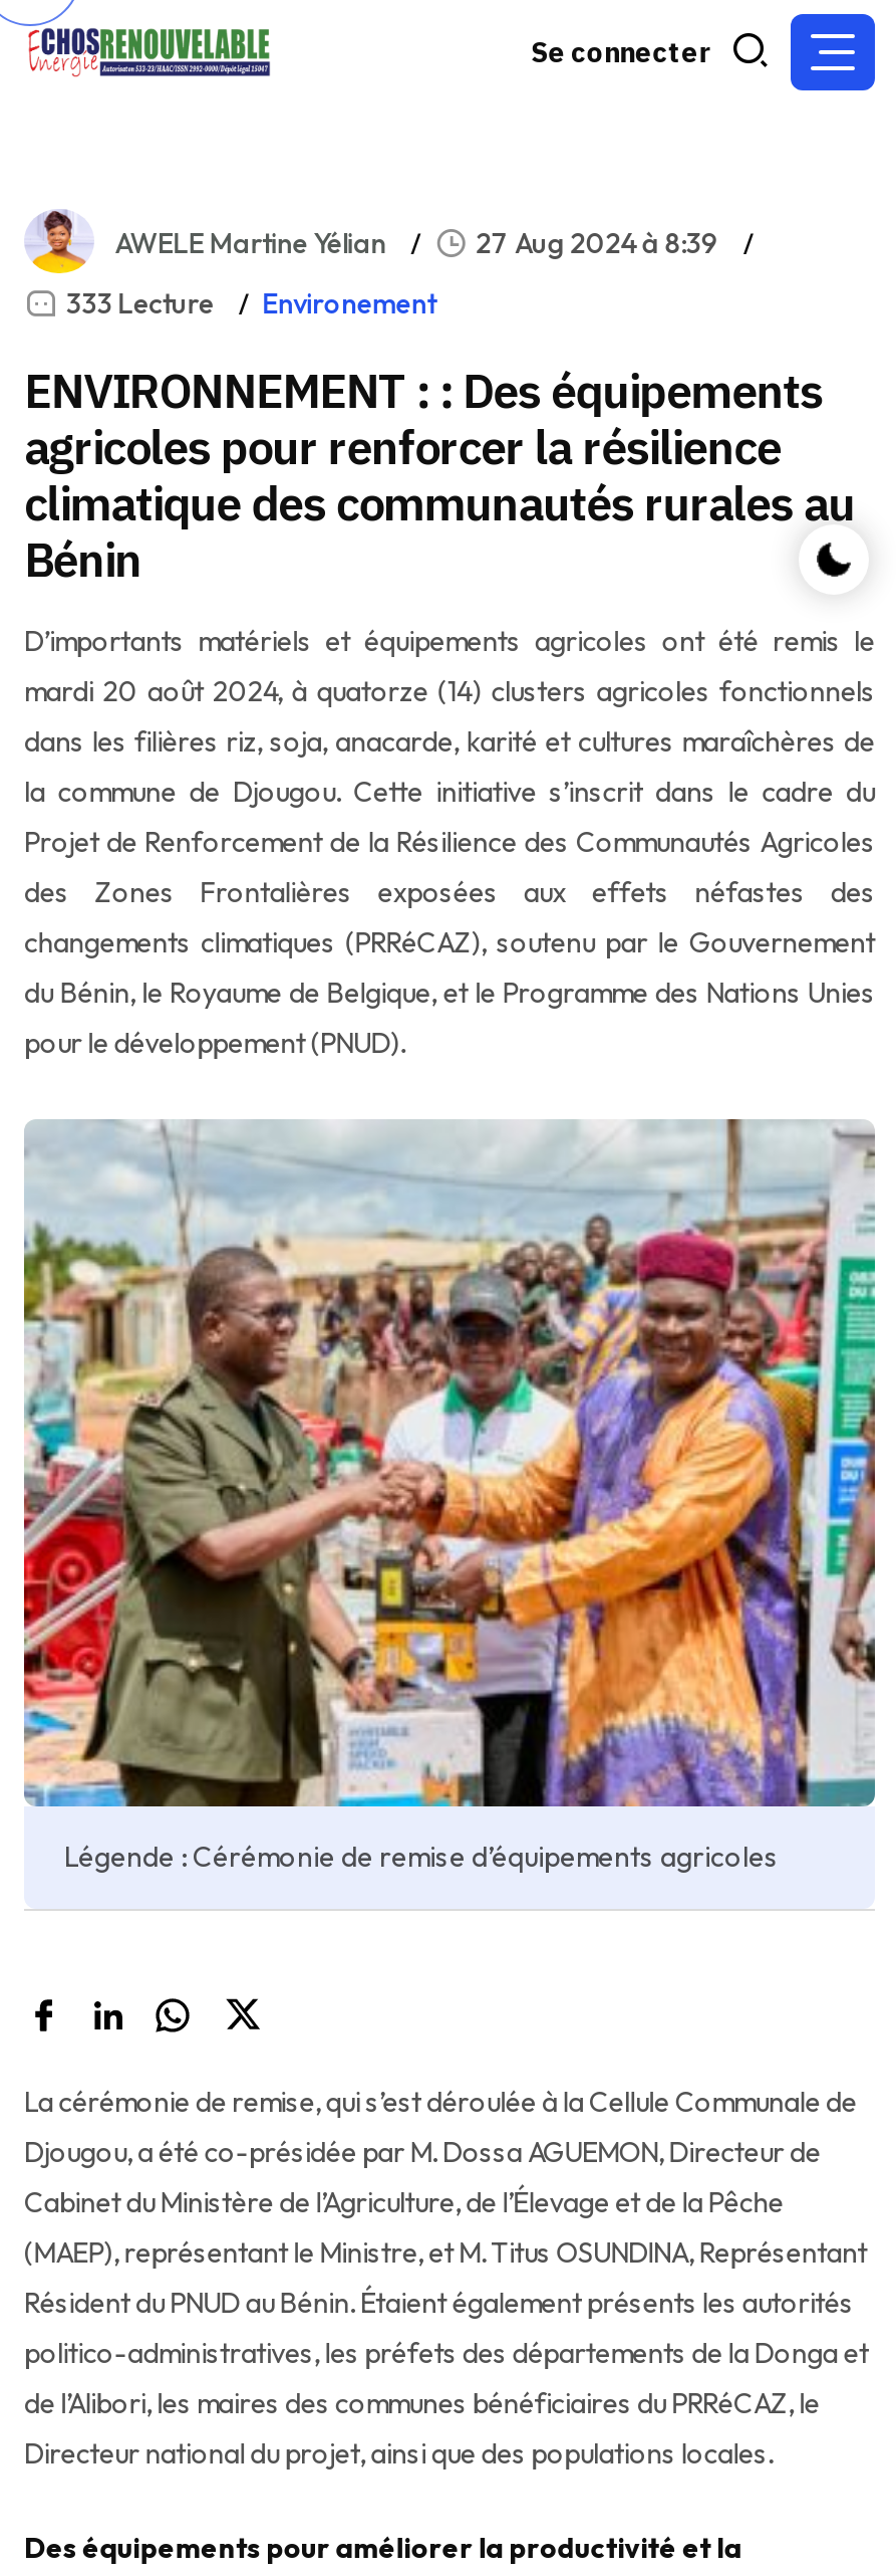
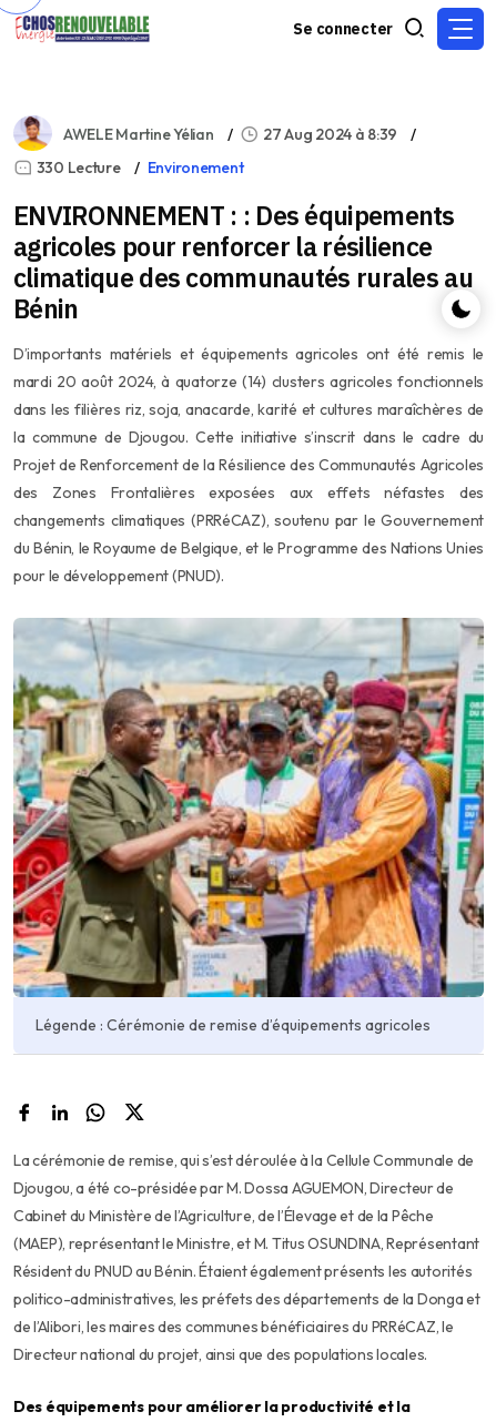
- 333 Lecture Environement
+ 330 Lecture Environement
